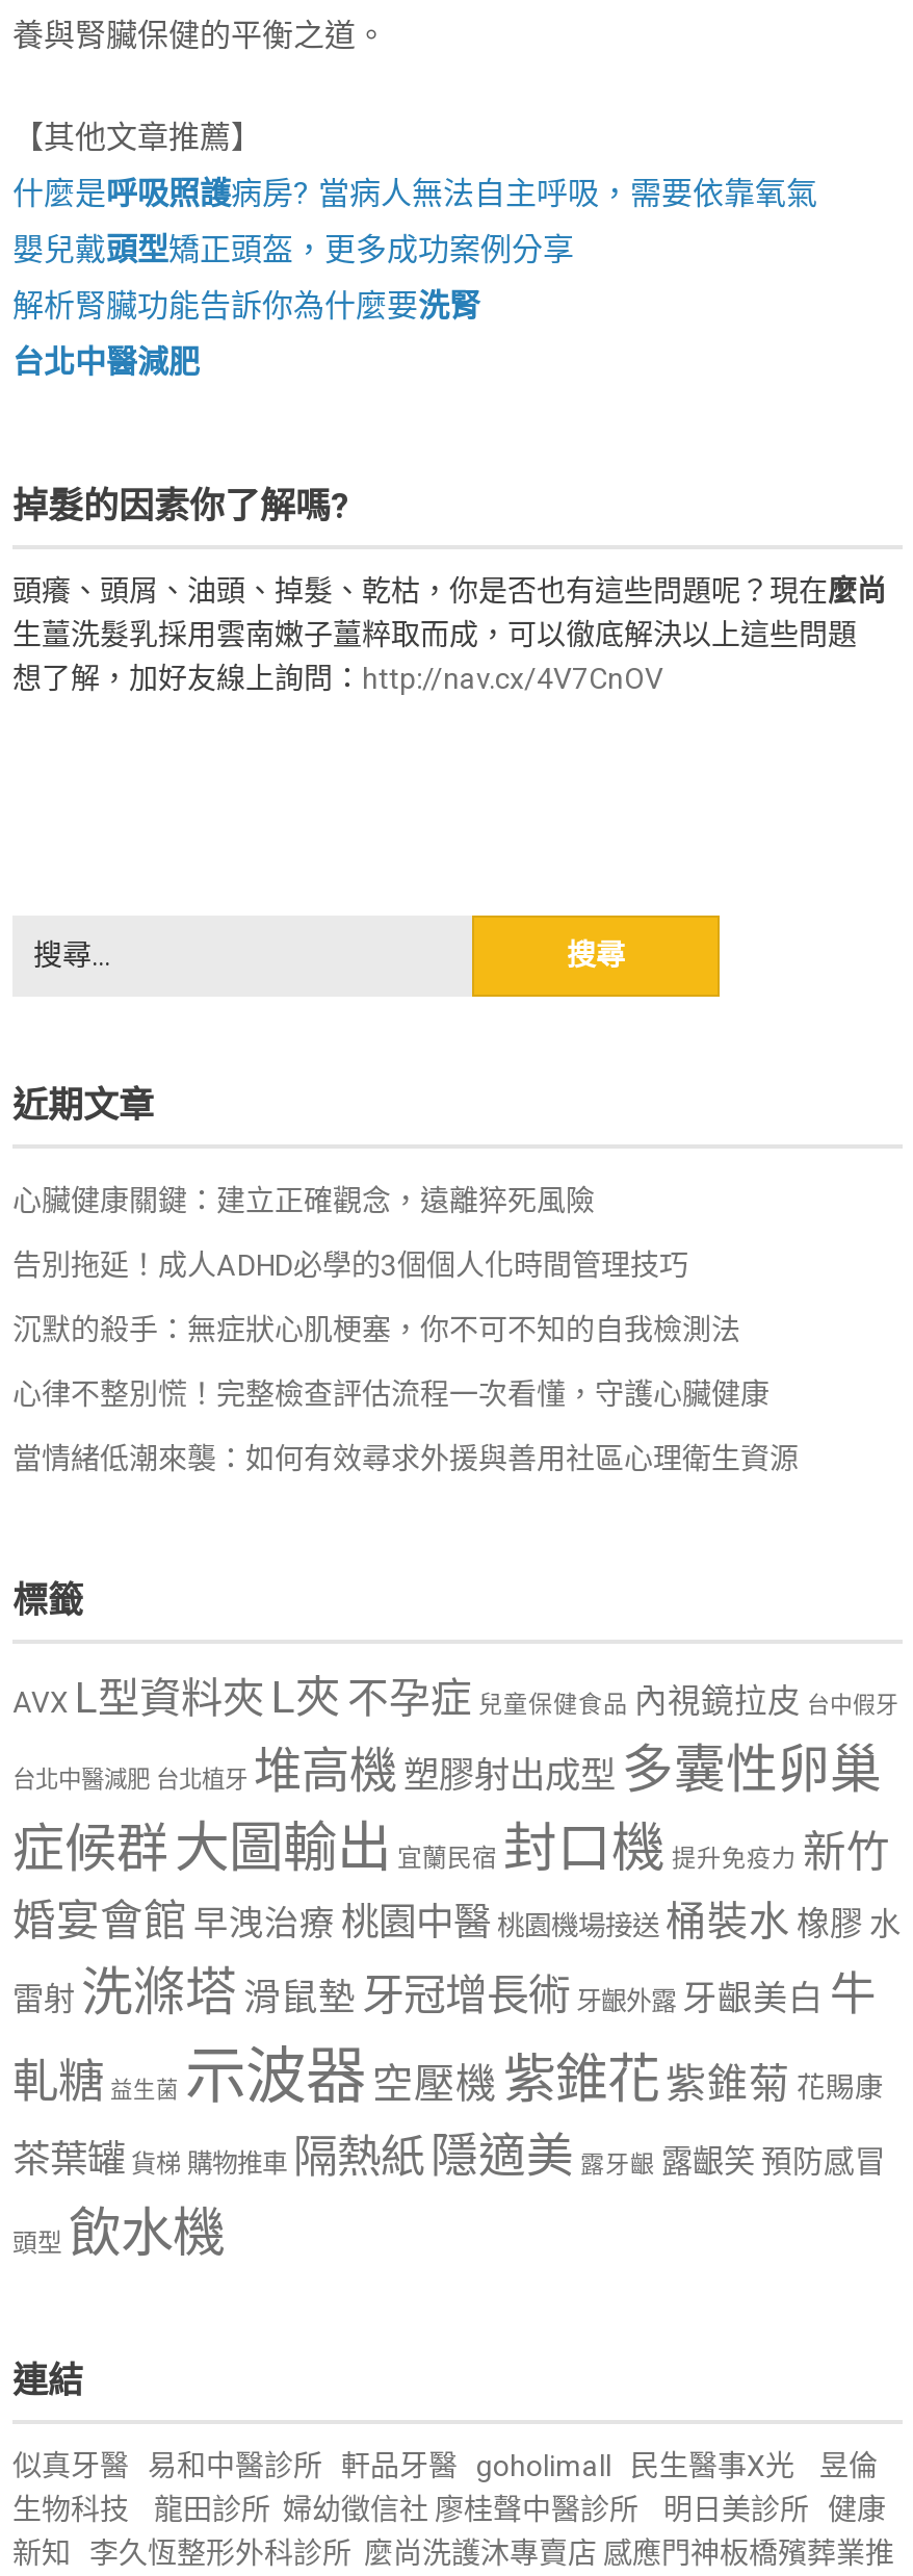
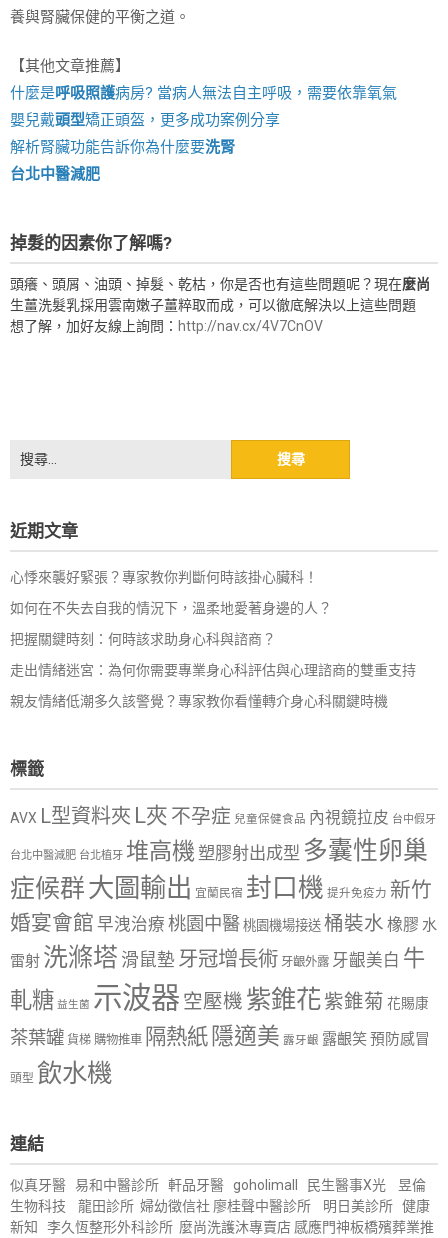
- 心臟健康關鍵：建立正確觀念，遠離猝死風險
+ 心悸來襲好緊張？專家教你判斷何時該掛心臟科！

- 告別拖延！成人ADHD必學的3個個人化時間管理技巧
+ 如何在不失去自我的情況下，溫柔地愛著身邊的人？

- 沉默的殺手：無症狀心肌梗塞，你不可不知的自我檢測法
+ 把握關鍵時刻：何時該求助身心科與諮商？

- 心律不整別慌！完整檢查評估流程一次看懂，守護心臟健康
+ 走出情緒迷宮：為何你需要專業身心科評估與心理諮商的雙重支持

- 當情緒低潮來襲：如何有效尋求外援與善用社區心理衛生資源
+ 親友情緒低潮多久該警覺？專家教你看懂轉介身心科關鍵時機
